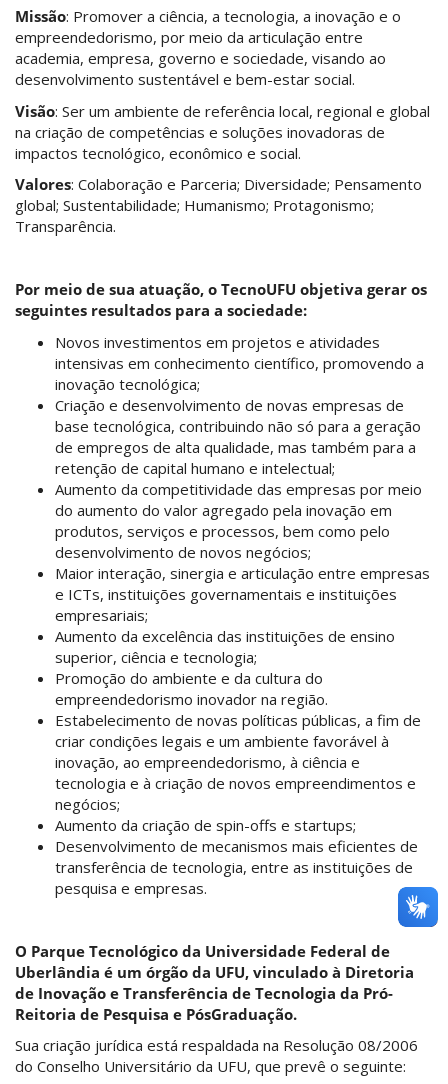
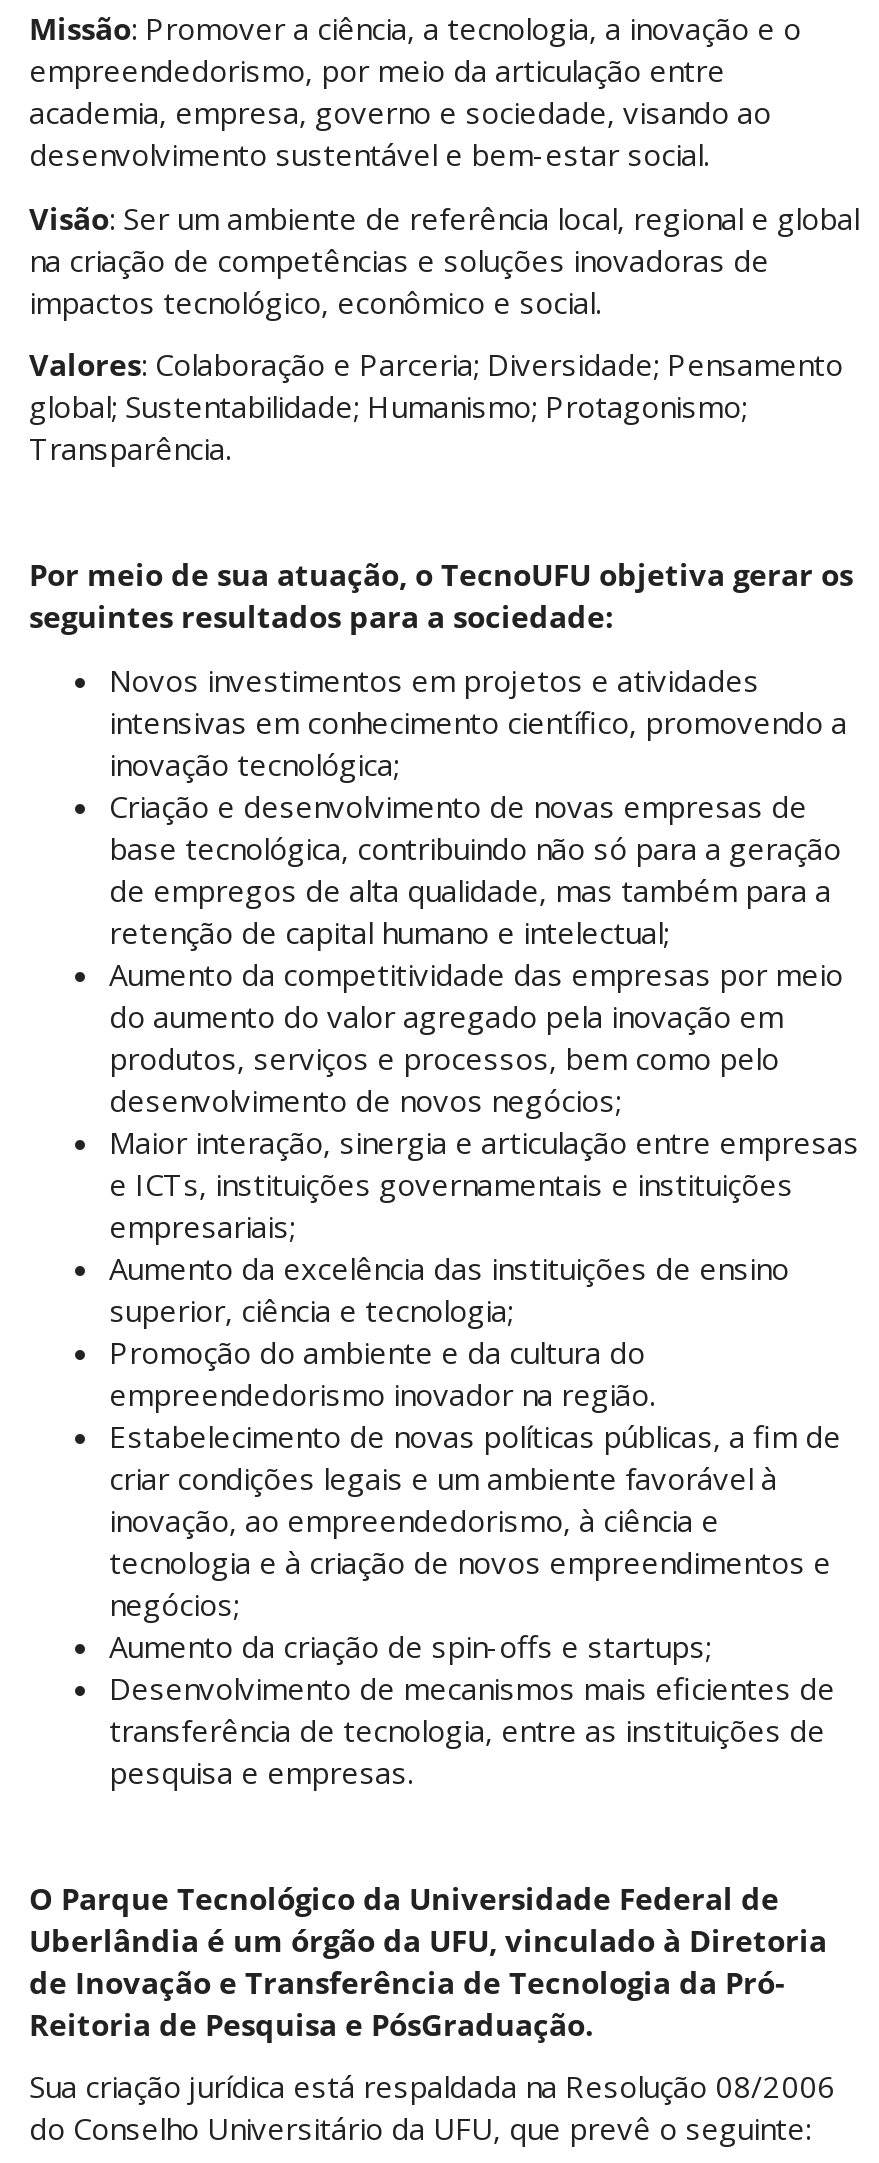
- [image]
